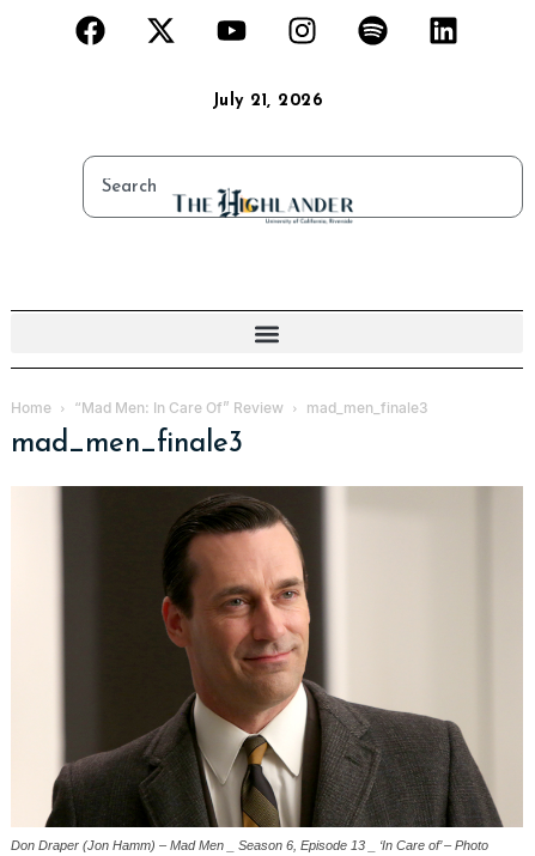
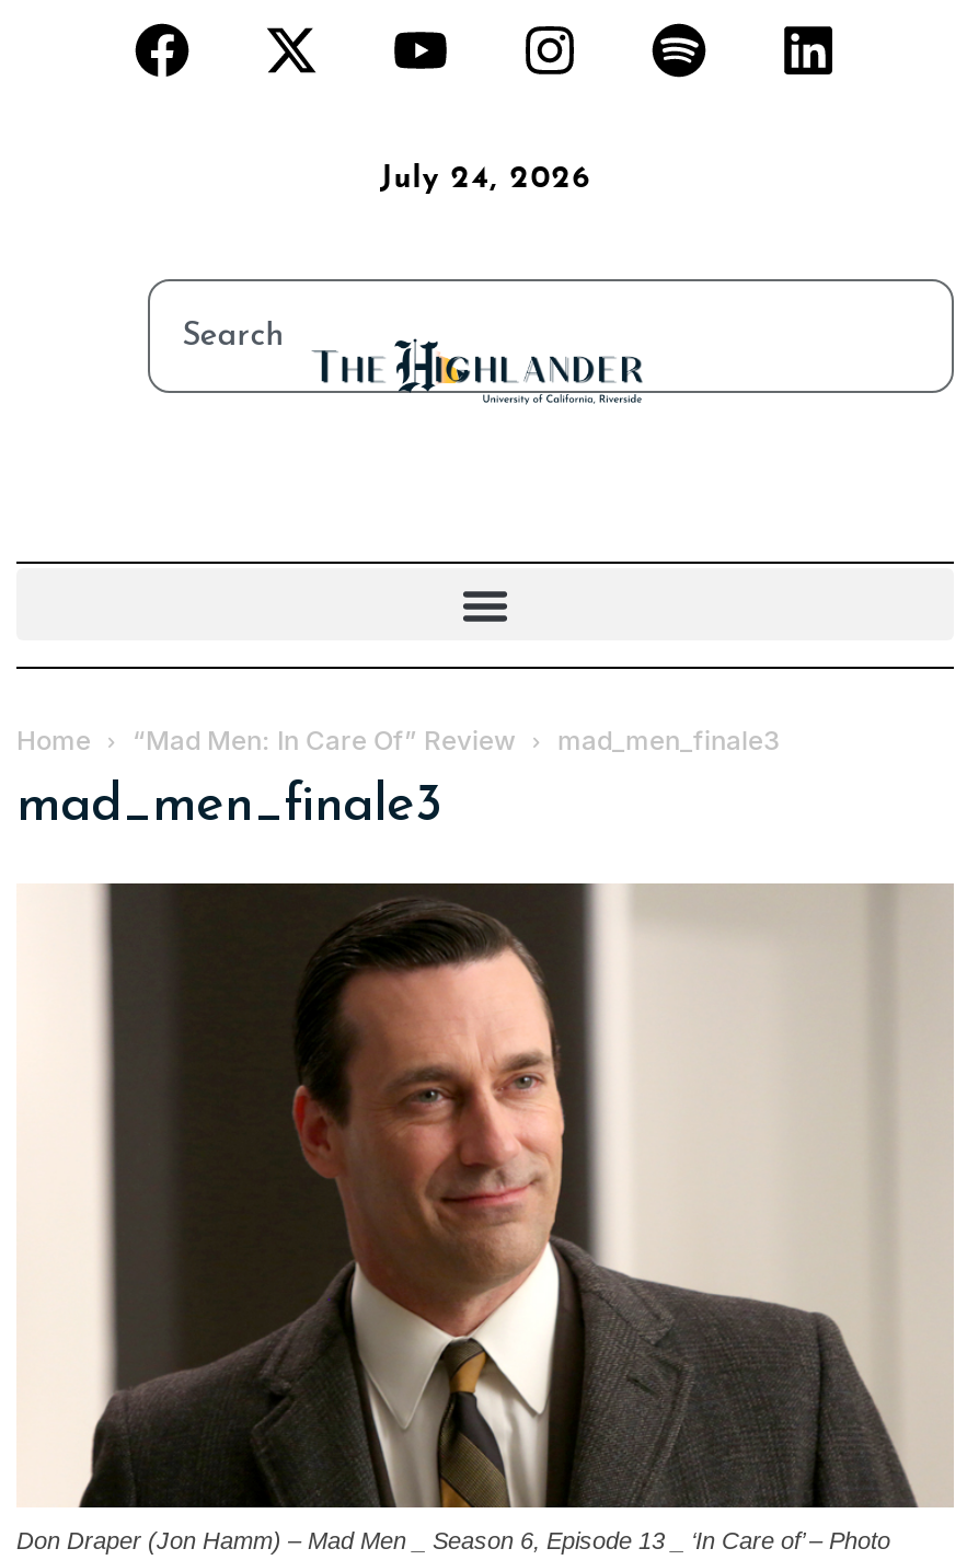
- July 21, 2026
+ July 24, 2026
